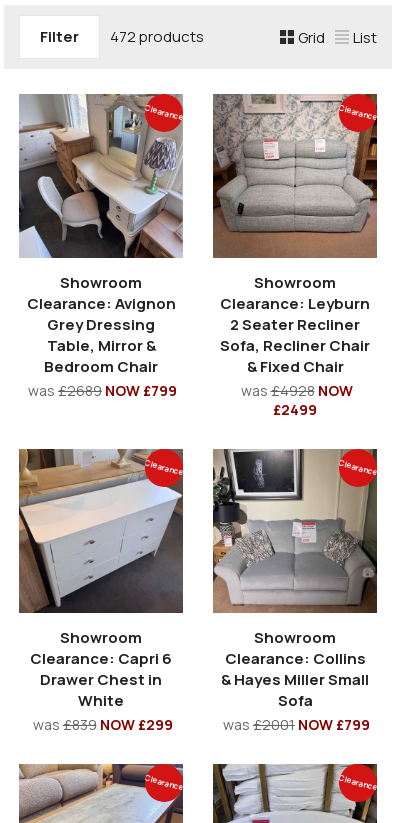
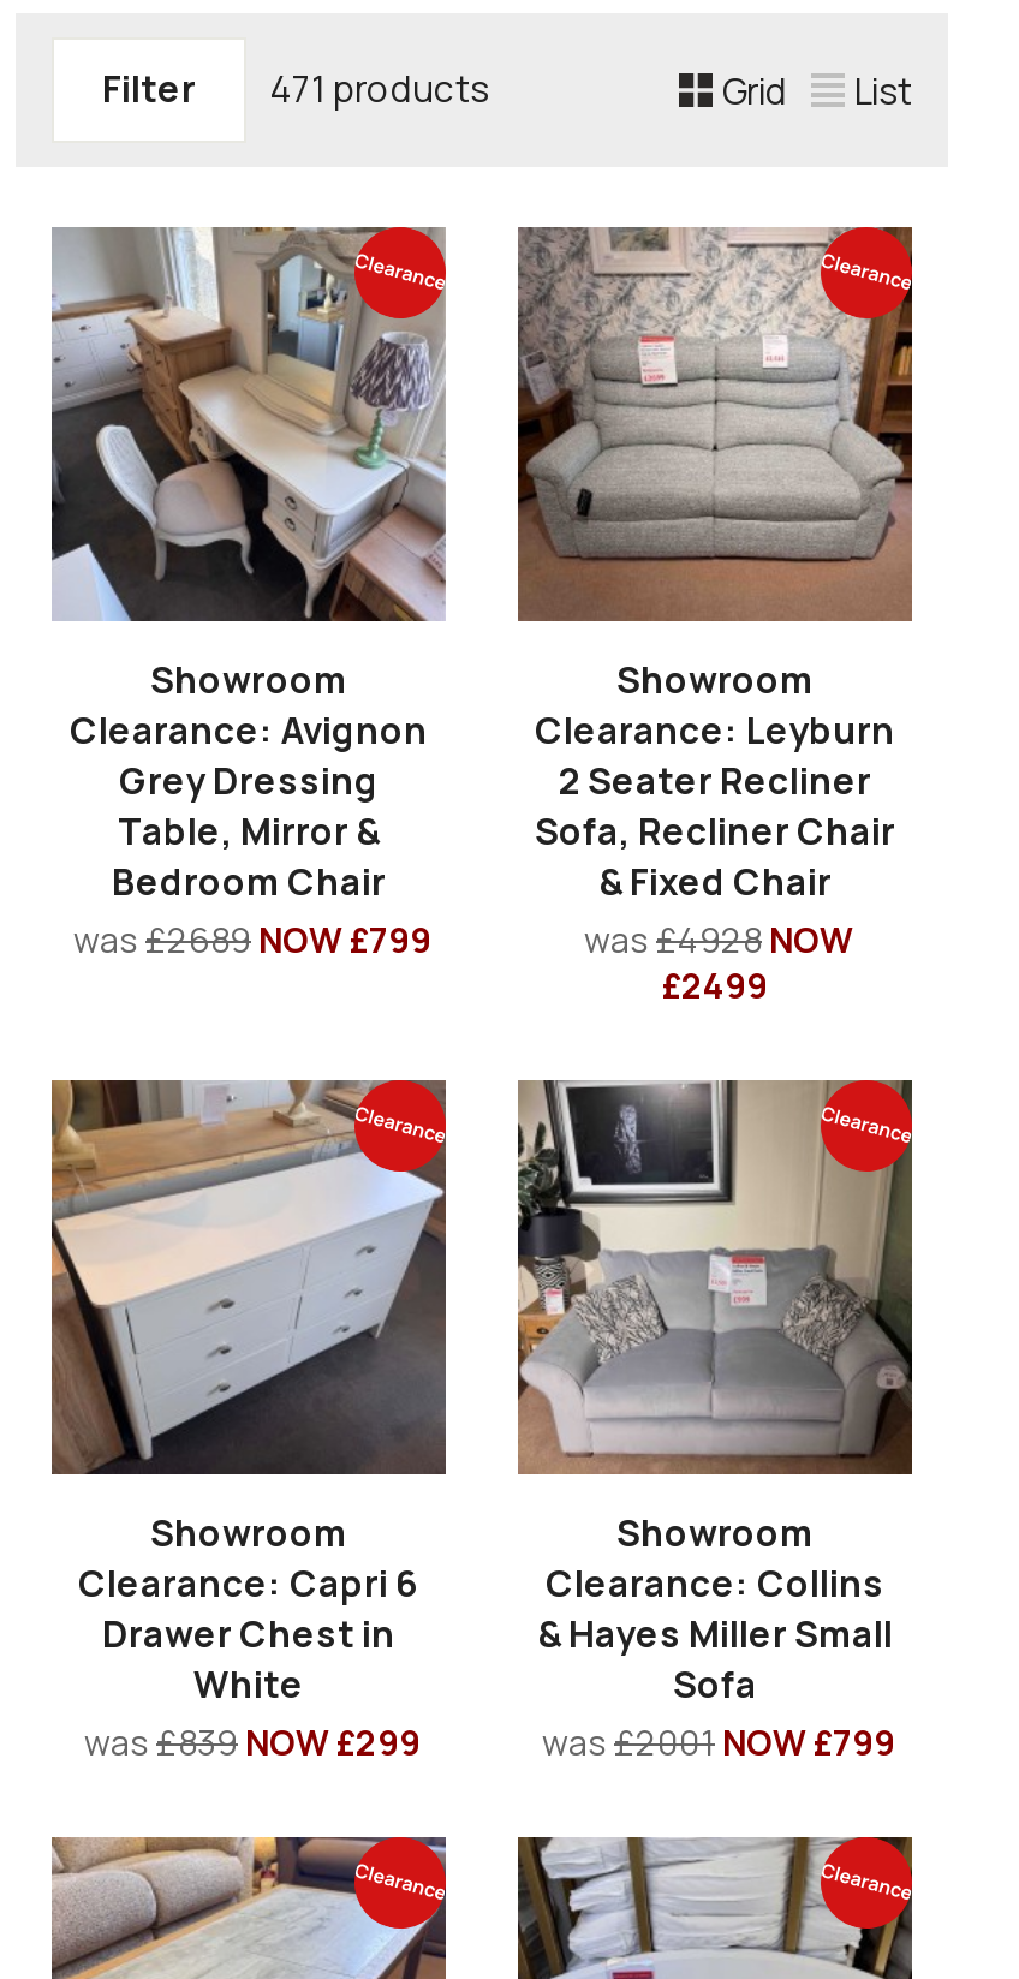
- Filter 472 products
+ Filter 471 products
